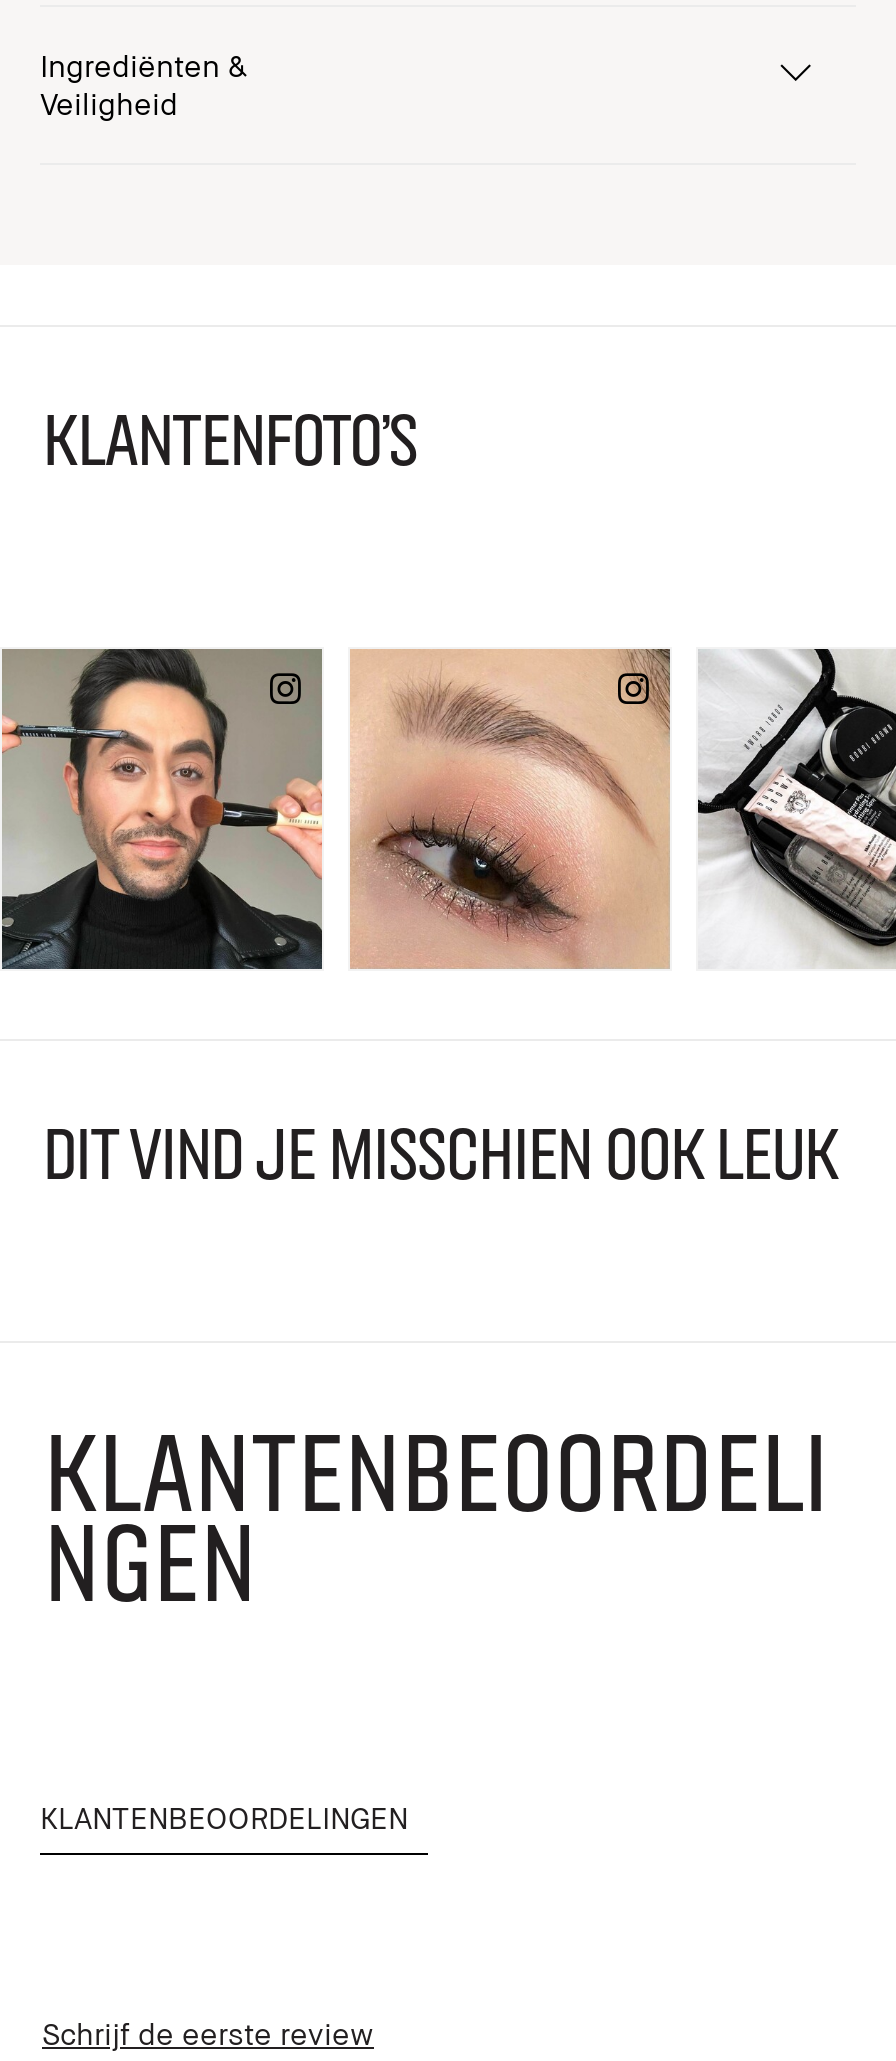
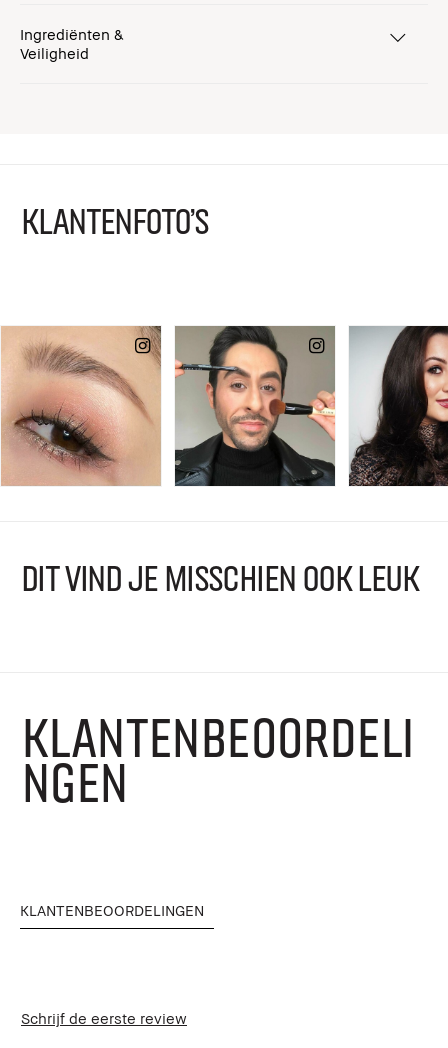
- [image]
+ [image]

- [image]
+ [image]

- [image]
+ [image]
